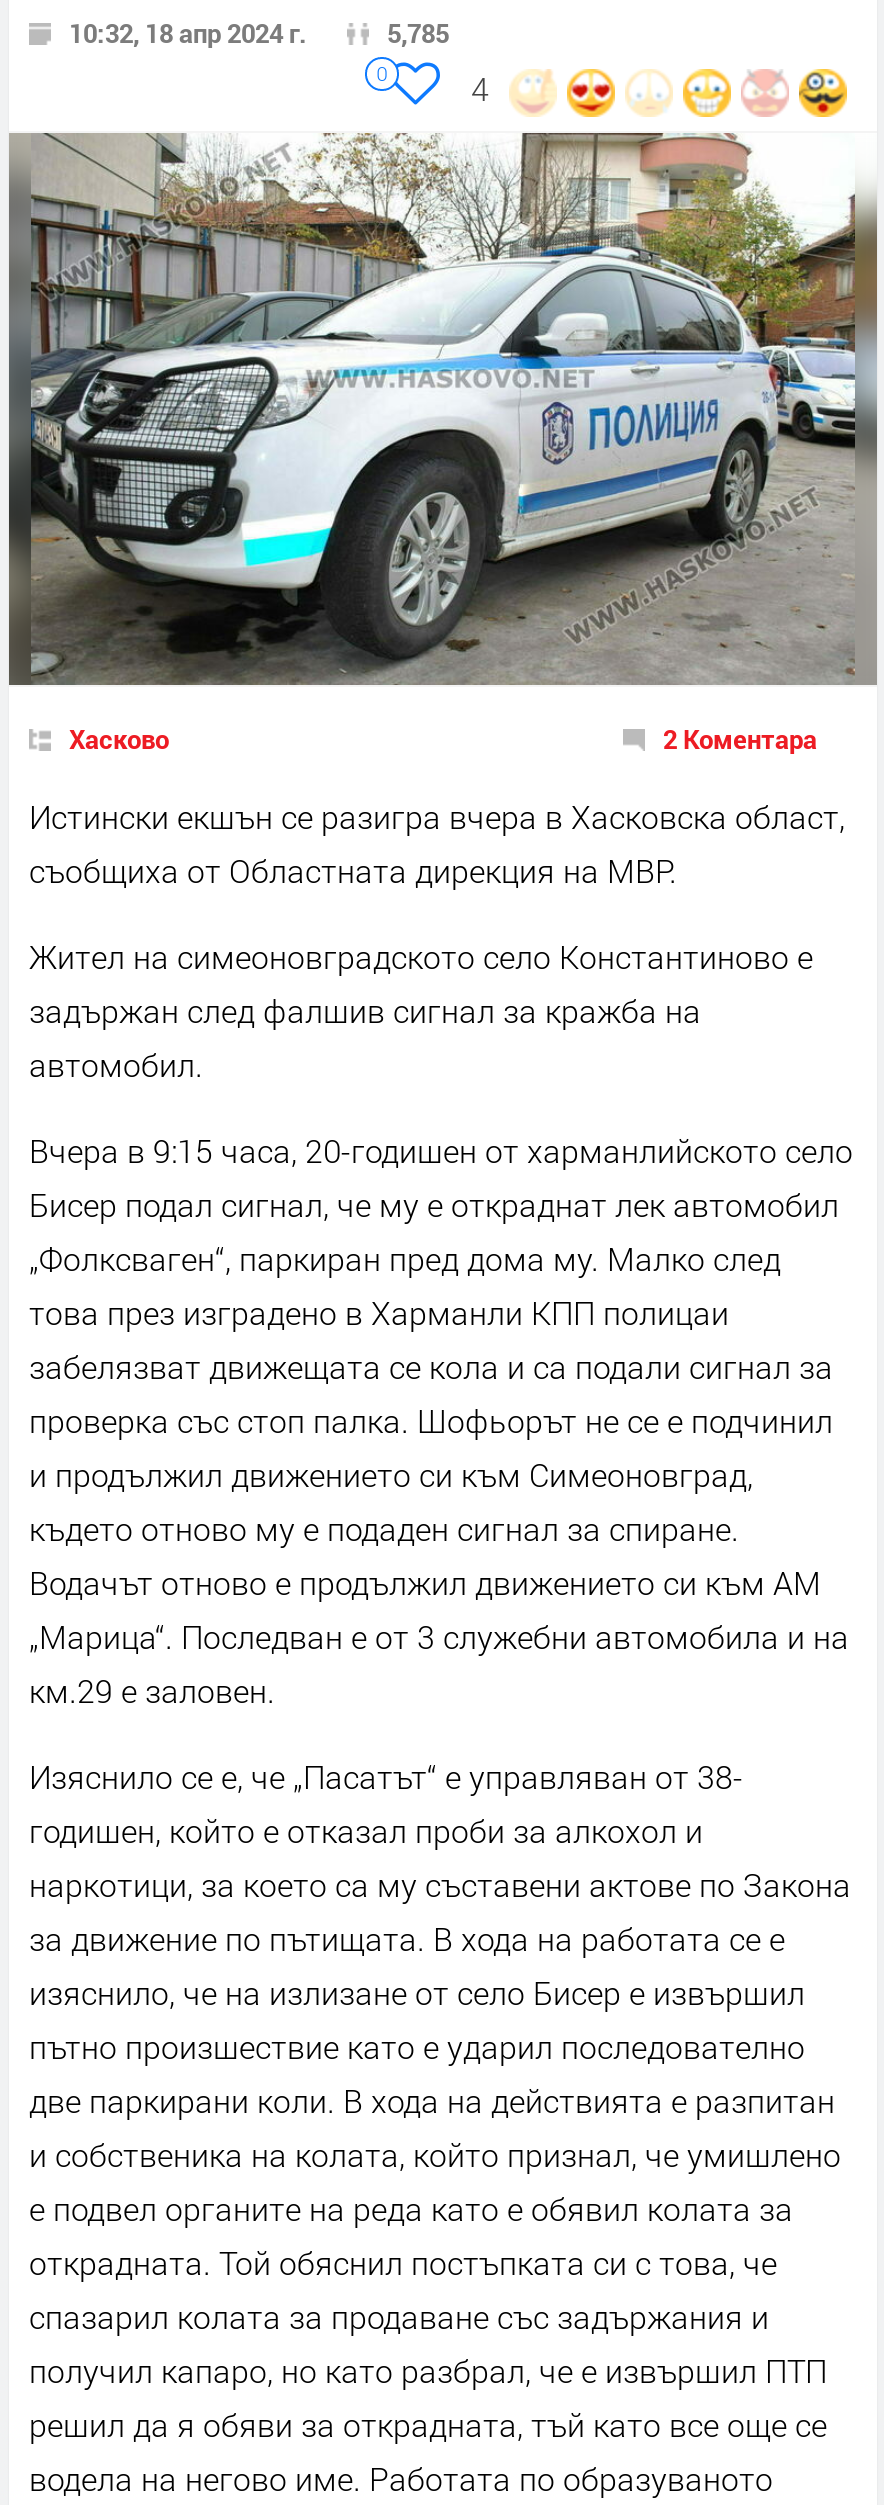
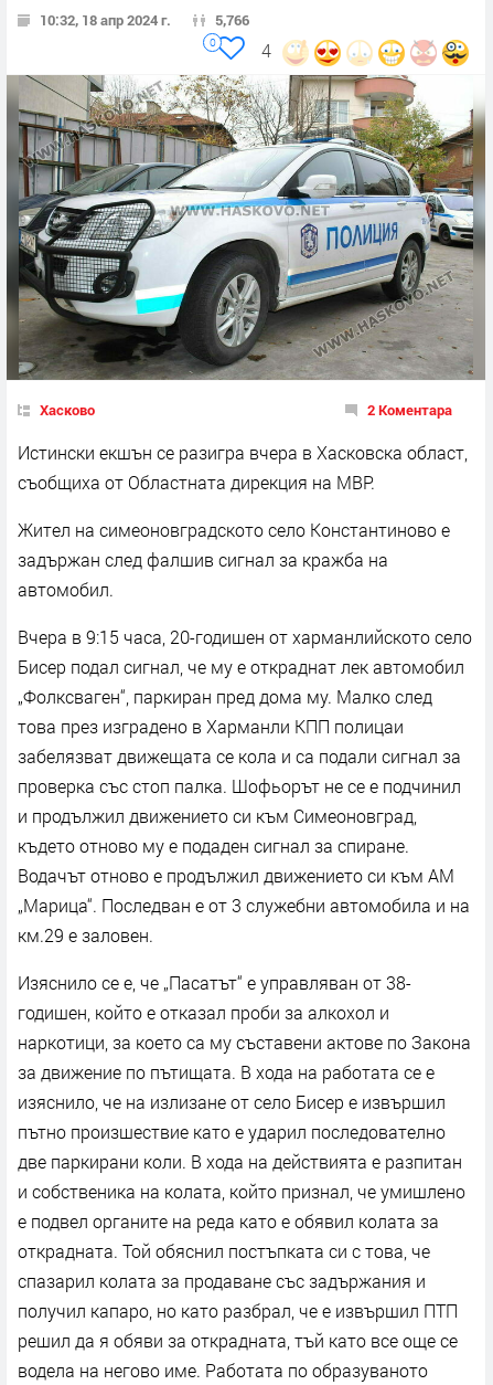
- 5,785
+ 5,766
